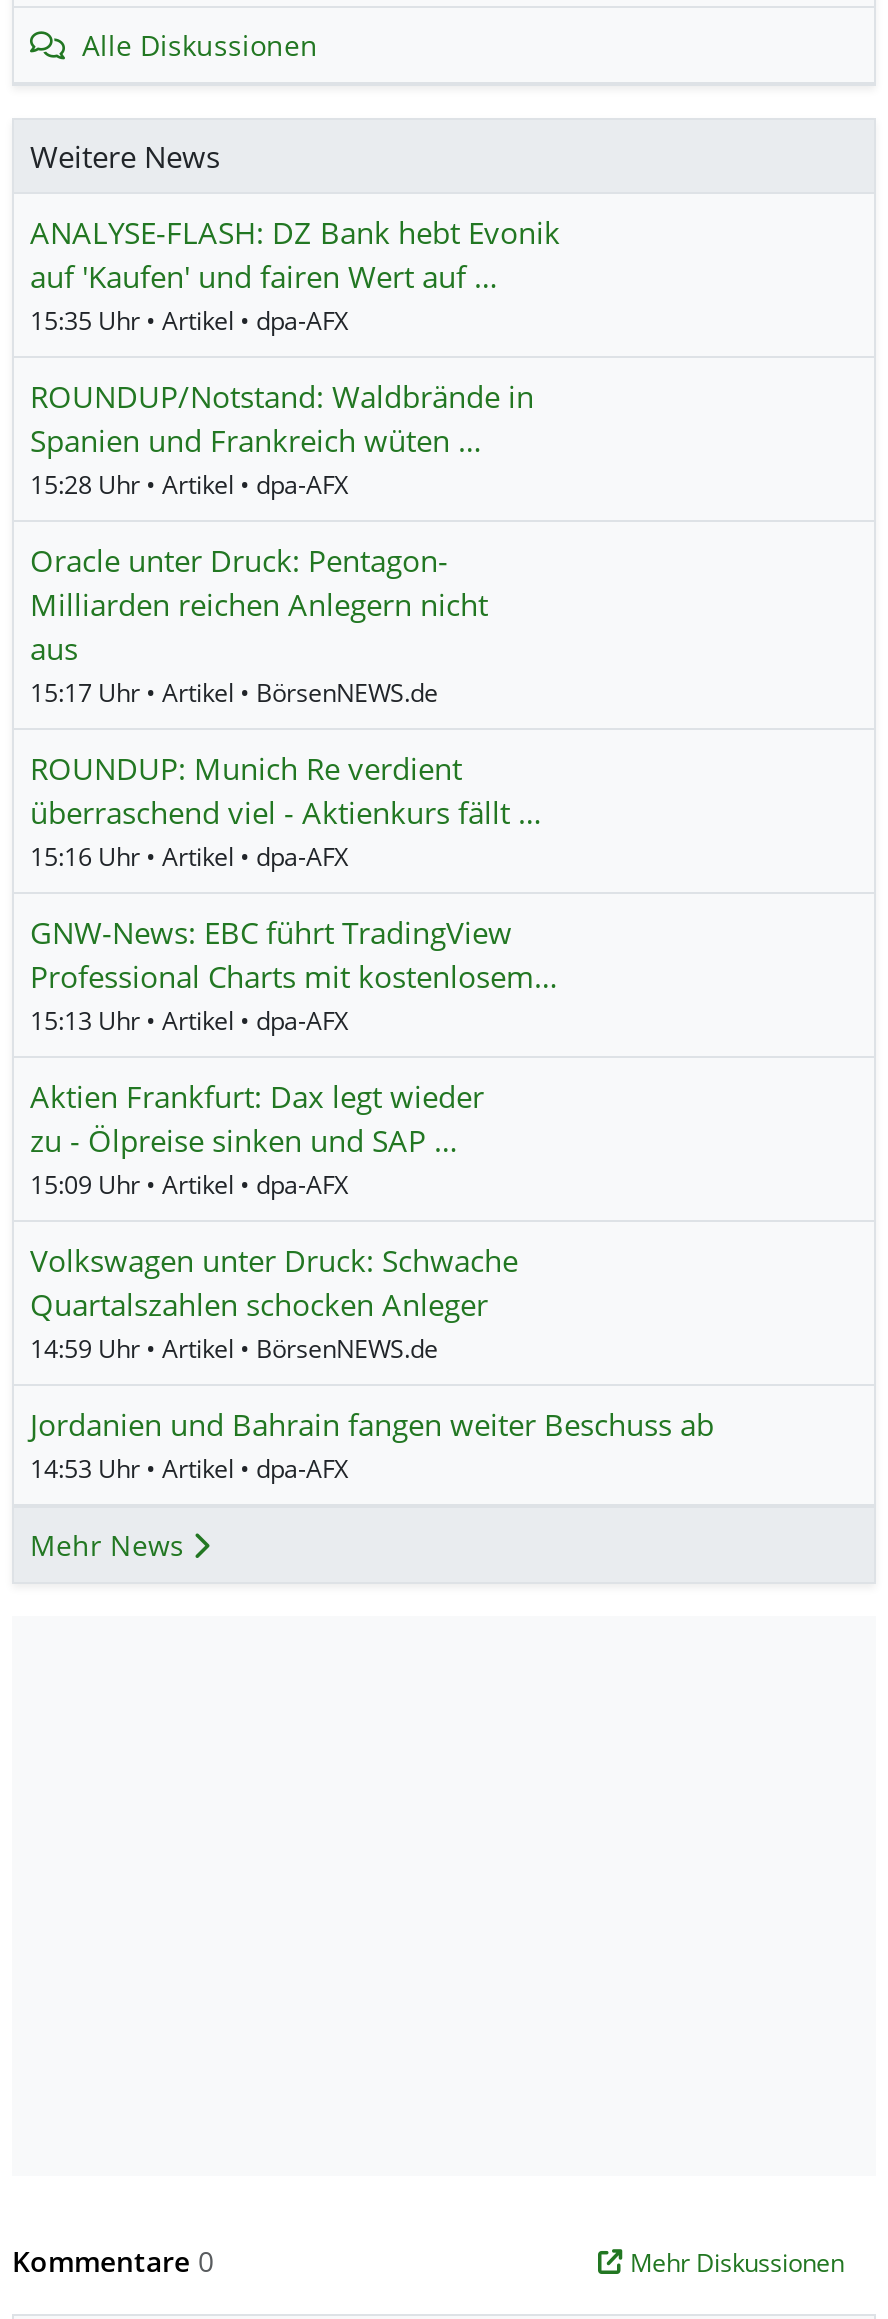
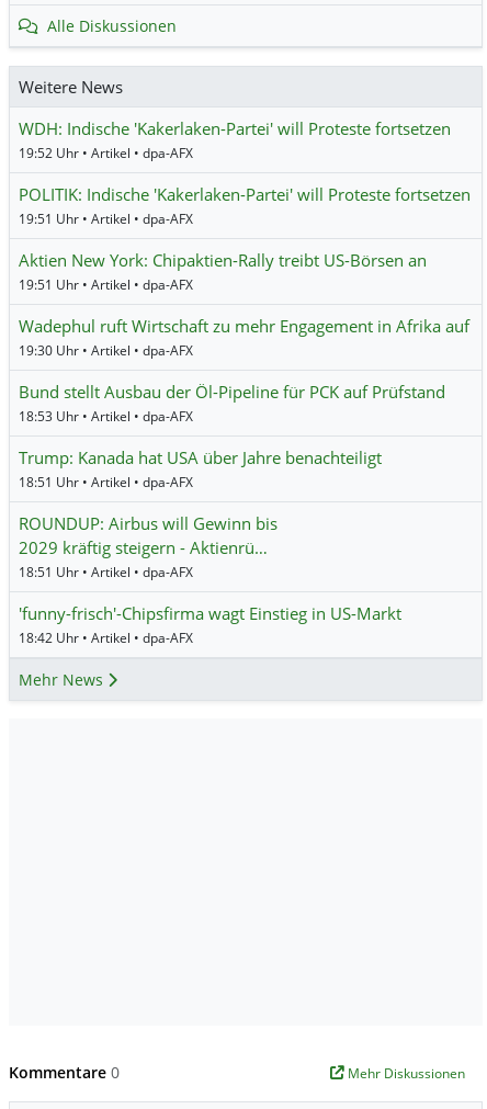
- ANALYSE-FLASH: DZ Bank hebt Evonik
- auf 'Kaufen' und fairen Wert auf …
- 15:35 Uhr • Artikel • dpa-AFX
+ WDH: Indische 'Kakerlaken-Partei' will Proteste fortsetzen
+ 19:52 Uhr • Artikel • dpa-AFX

- ROUNDUP/Notstand: Waldbrände in
- Spanien und Frankreich wüten …
- 15:28 Uhr • Artikel • dpa-AFX
+ POLITIK: Indische 'Kakerlaken-Partei' will Proteste fortsetzen
+ 19:51 Uhr • Artikel • dpa-AFX

- Oracle unter Druck: Pentagon-
- Milliarden reichen Anlegern nicht
- aus
- 15:17 Uhr • Artikel • BörsenNEWS.de
+ Aktien New York: Chipaktien-Rally treibt US-Börsen an
+ 19:51 Uhr • Artikel • dpa-AFX

- ROUNDUP: Munich Re verdient
- überraschend viel - Aktienkurs fällt …
- 15:16 Uhr • Artikel • dpa-AFX
+ Wadephul ruft Wirtschaft zu mehr Engagement in Afrika auf
+ 19:30 Uhr • Artikel • dpa-AFX

- GNW-News: EBC führt TradingView
- Professional Charts mit kostenlosem…
- 15:13 Uhr • Artikel • dpa-AFX
+ Bund stellt Ausbau der Öl-Pipeline für PCK auf Prüfstand
+ 18:53 Uhr • Artikel • dpa-AFX

- Aktien Frankfurt: Dax legt wieder
- zu - Ölpreise sinken und SAP …
- 15:09 Uhr • Artikel • dpa-AFX
+ Trump: Kanada hat USA über Jahre benachteiligt
+ 18:51 Uhr • Artikel • dpa-AFX

- Volkswagen unter Druck: Schwache
- Quartalszahlen schocken Anleger
- 14:59 Uhr • Artikel • BörsenNEWS.de
+ ROUNDUP: Airbus will Gewinn bis
+ 2029 kräftig steigern - Aktienrü…
+ 18:51 Uhr • Artikel • dpa-AFX

- Jordanien und Bahrain fangen weiter Beschuss ab
- 14:53 Uhr • Artikel • dpa-AFX
+ 'funny-frisch'-Chipsfirma wagt Einstieg in US-Markt
+ 18:42 Uhr • Artikel • dpa-AFX
